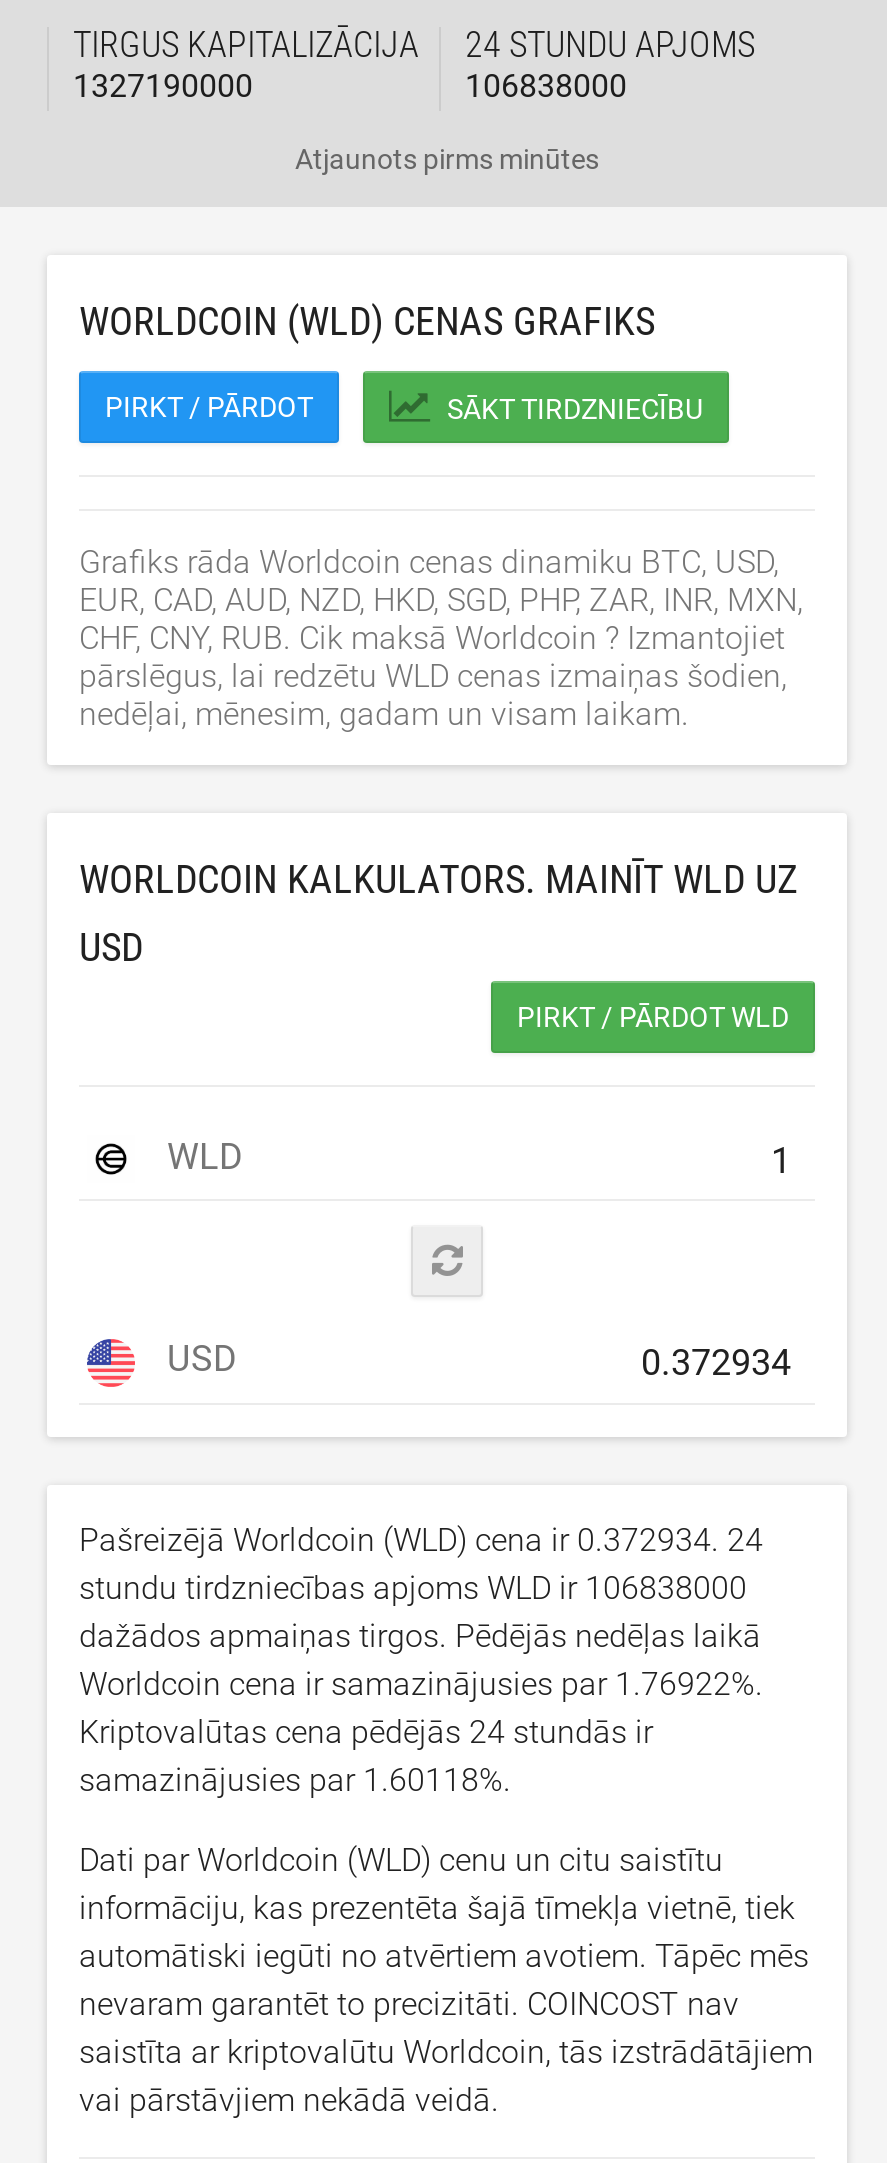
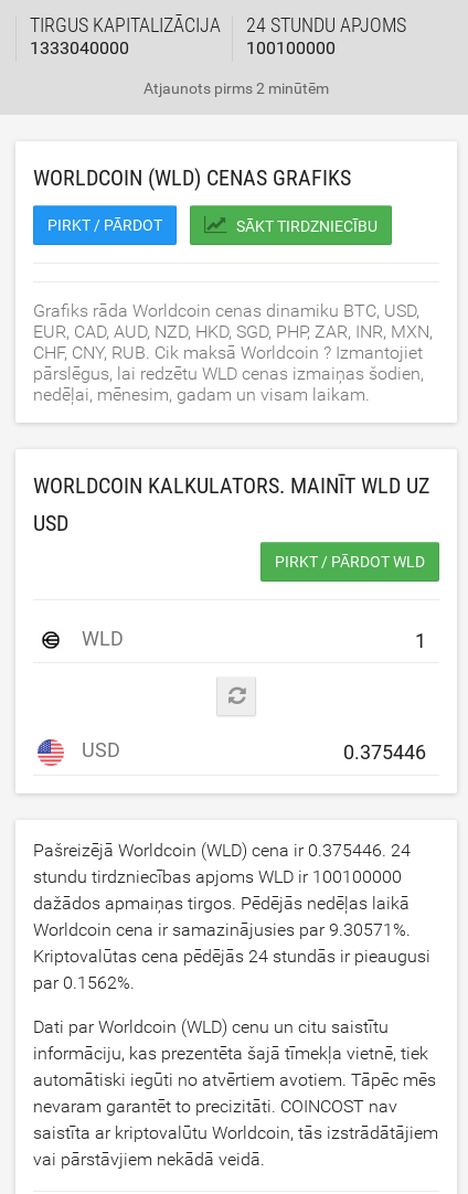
- 1327190000
+ 1333040000

- 106838000
+ 100100000

- Atjaunots pirms minūtes
+ Atjaunots pirms 2 minūtēm

- Pašreizējā Worldcoin (WLD) cena ir 0.372934. 24
+ Pašreizējā Worldcoin (WLD) cena ir 0.375446. 24

- stundu tirdzniecības apjoms WLD ir 106838000
+ stundu tirdzniecības apjoms WLD ir 100100000

- Worldcoin cena ir samazinājusies par 1.76922%.
- Kriptovalūtas cena pēdējās 24 stundās ir
- samazinājusies par 1.60118%.
+ Worldcoin cena ir samazinājusies par 9.30571%.
+ Kriptovalūtas cena pēdējās 24 stundās ir pieaugusi
+ par 0.1562%.
